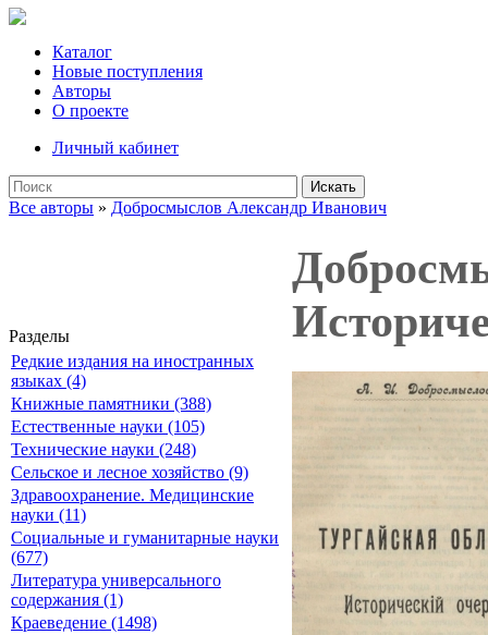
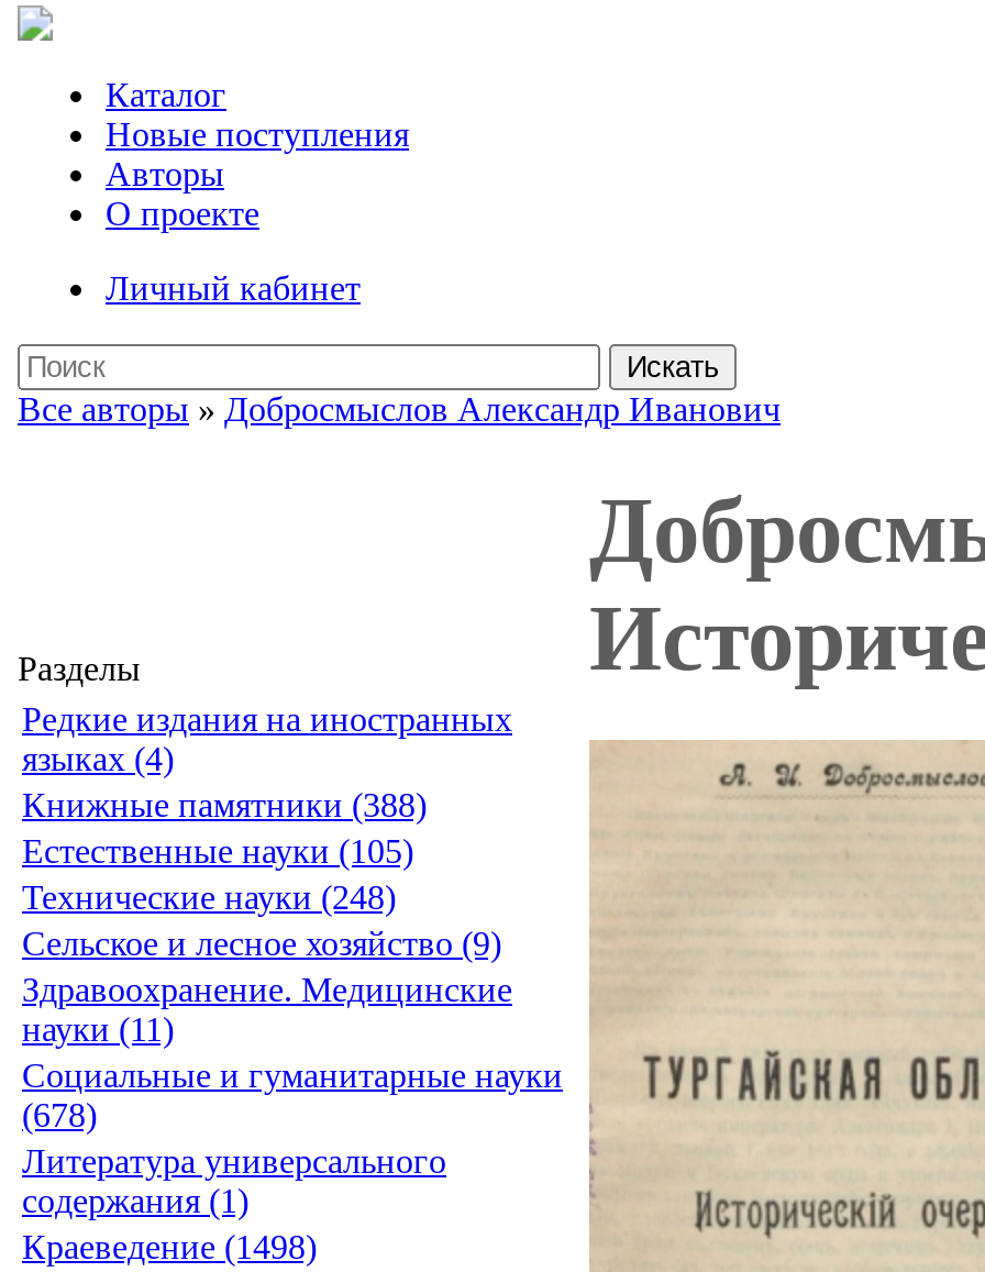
- (677)
+ (678)
